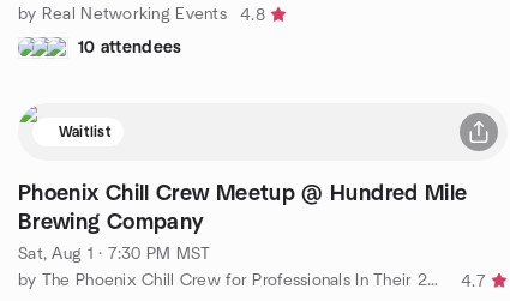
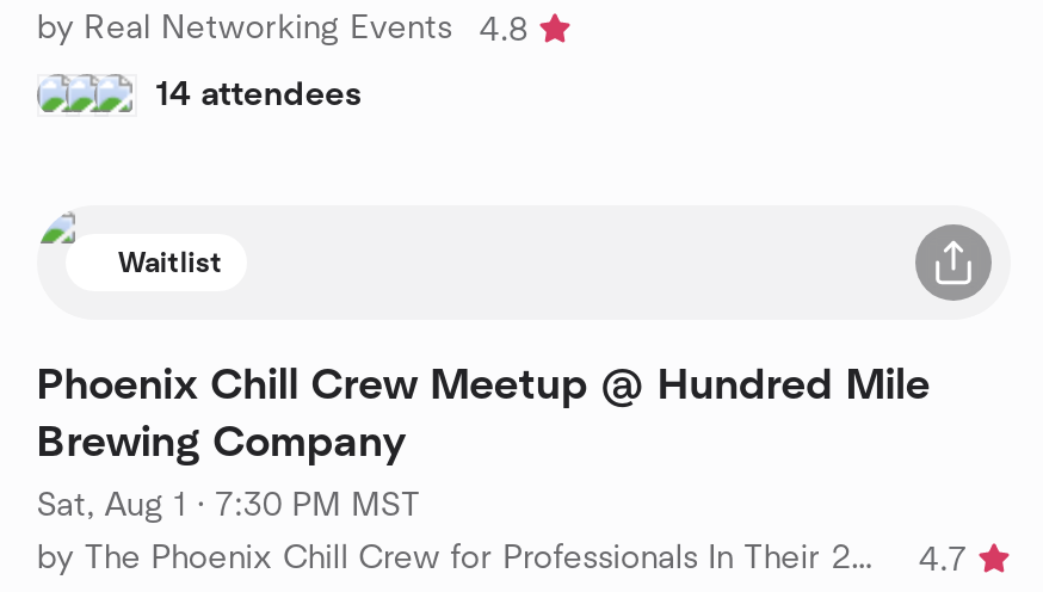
- 10 attendees
+ 14 attendees
